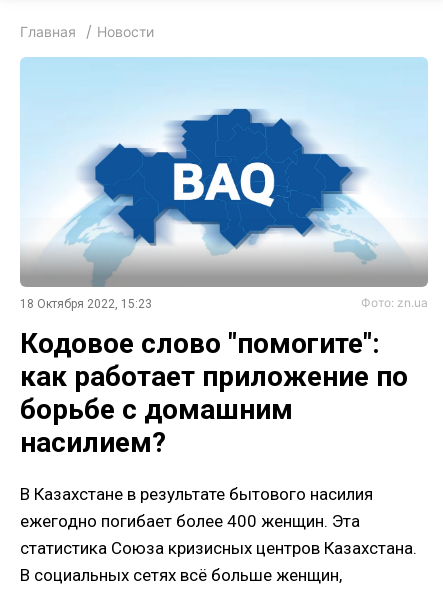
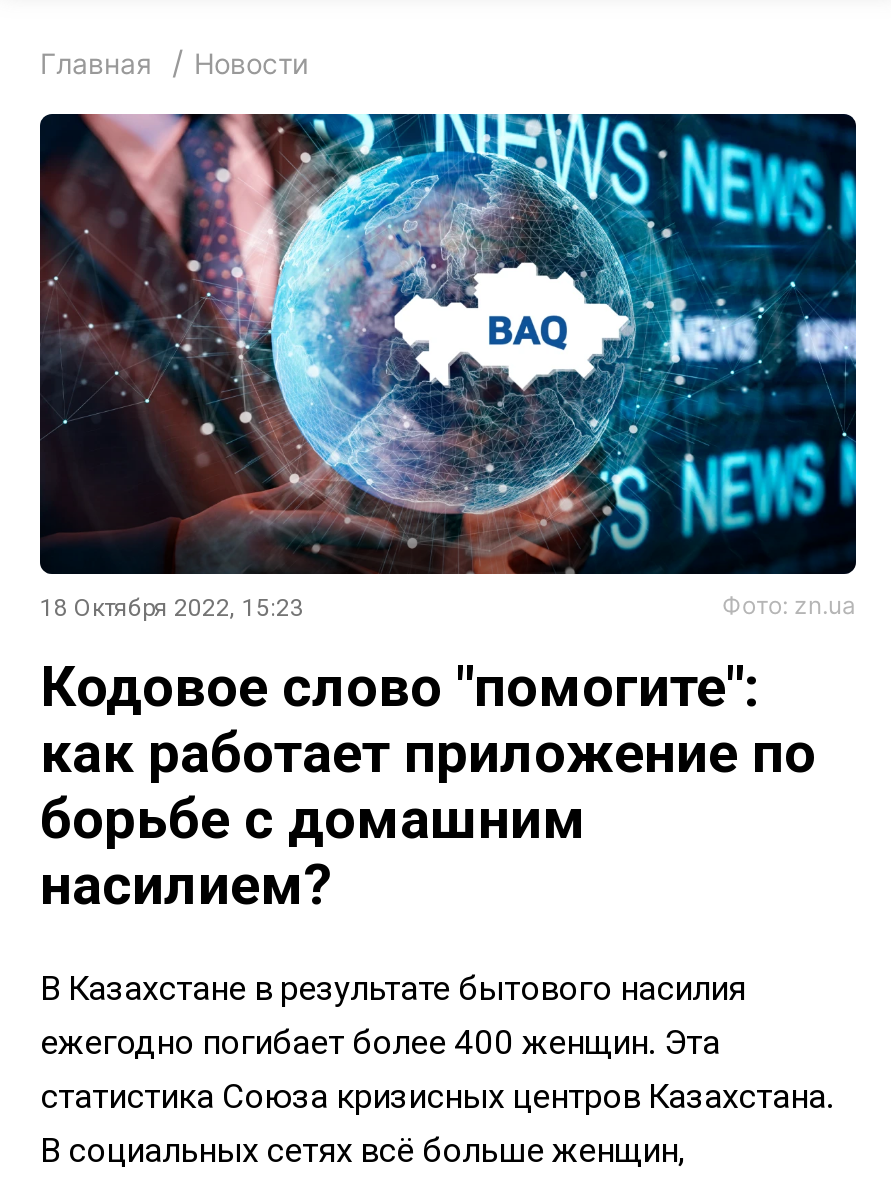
- [image]
+ [image]
